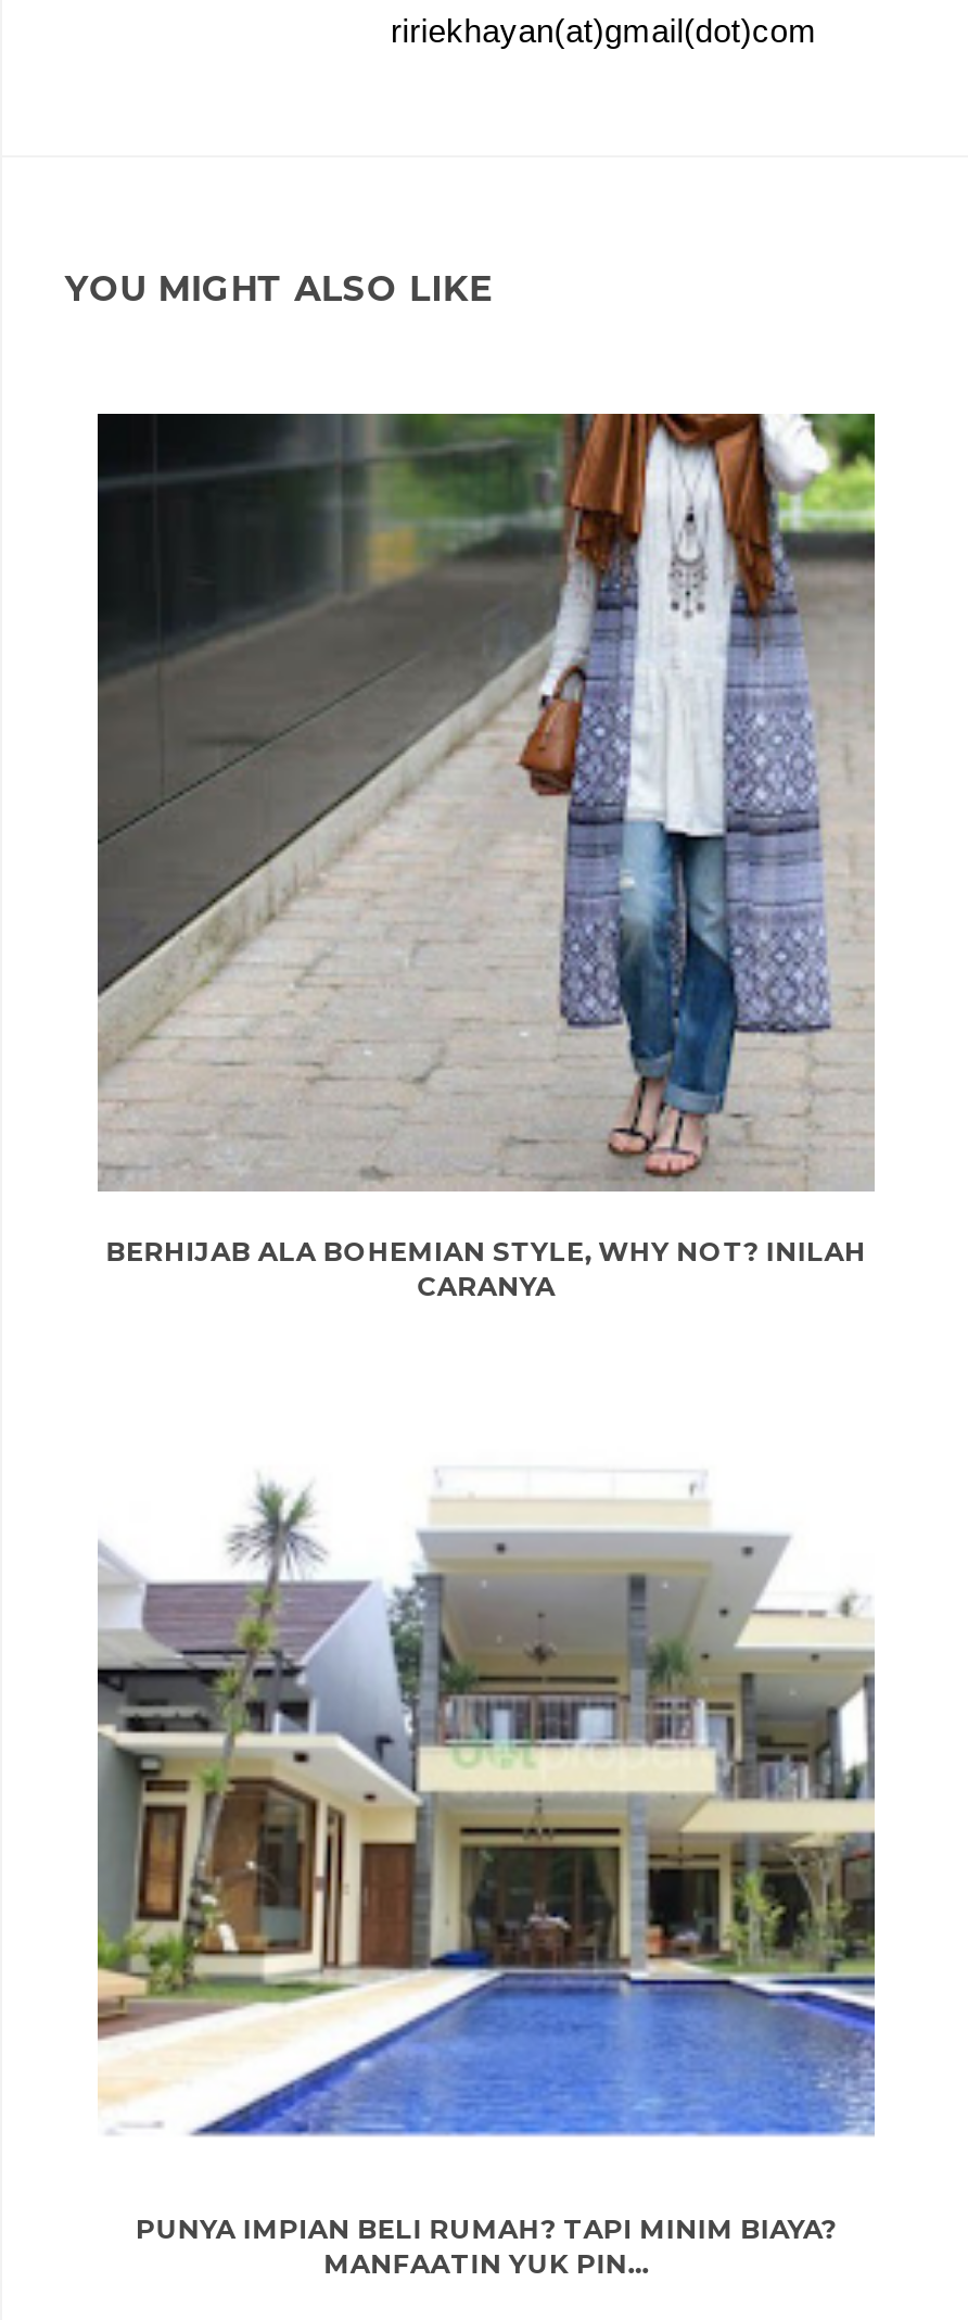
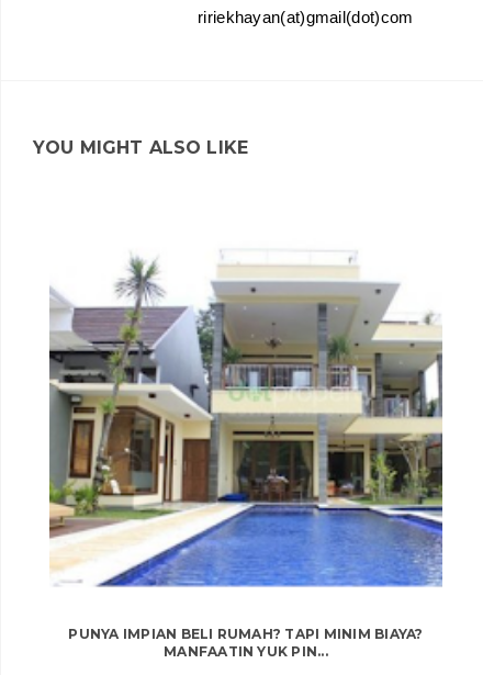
- [image]
- BERHIJAB ALA BOHEMIAN STYLE, WHY NOT? INILAH
- CARANYA
